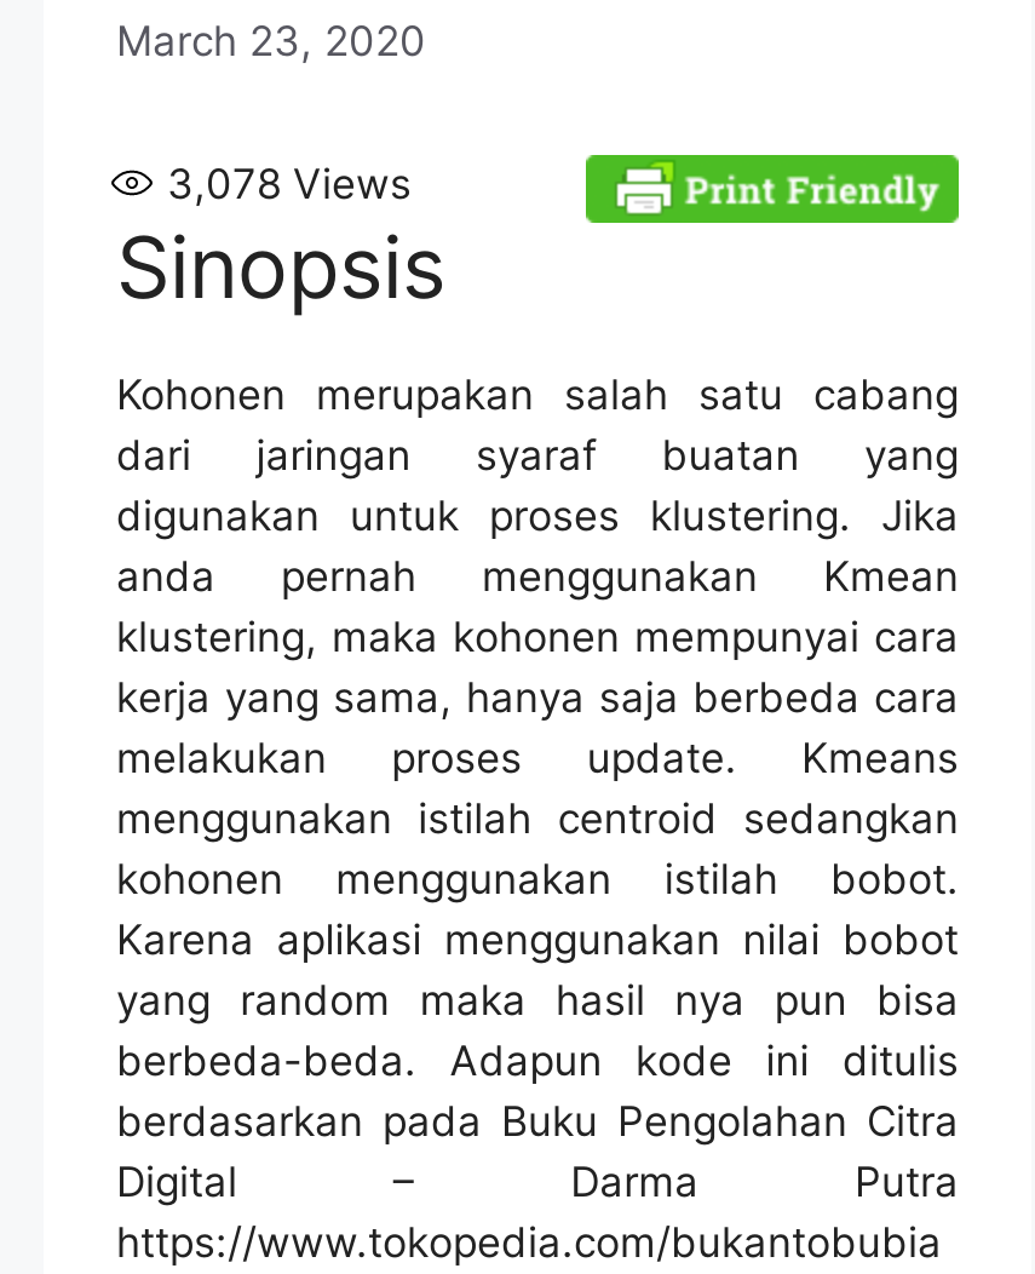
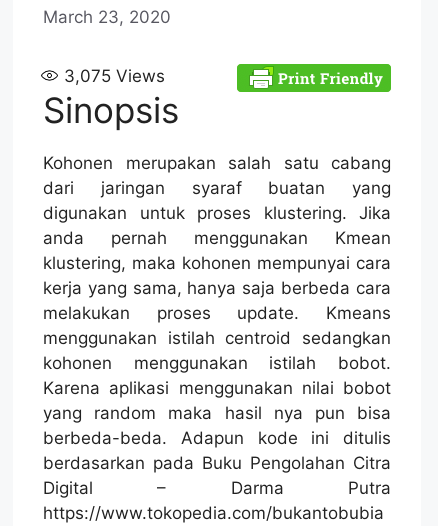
- 3,078 Views
+ 3,075 Views
